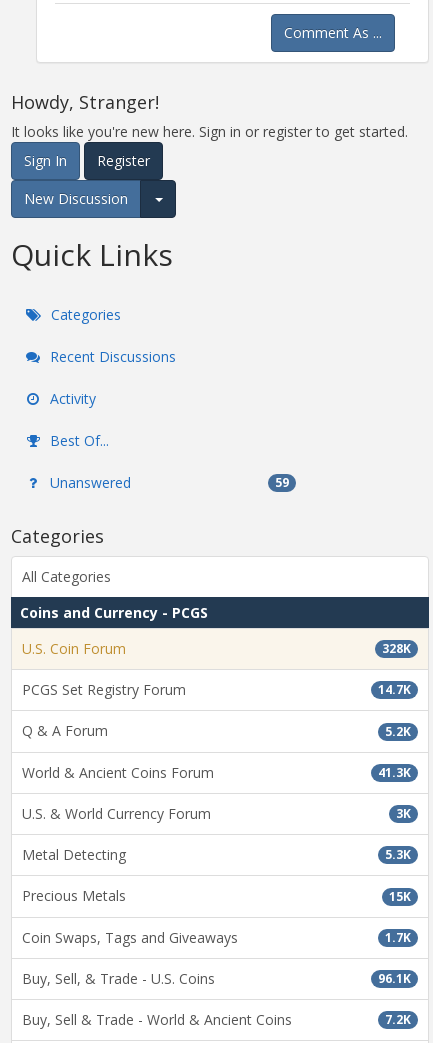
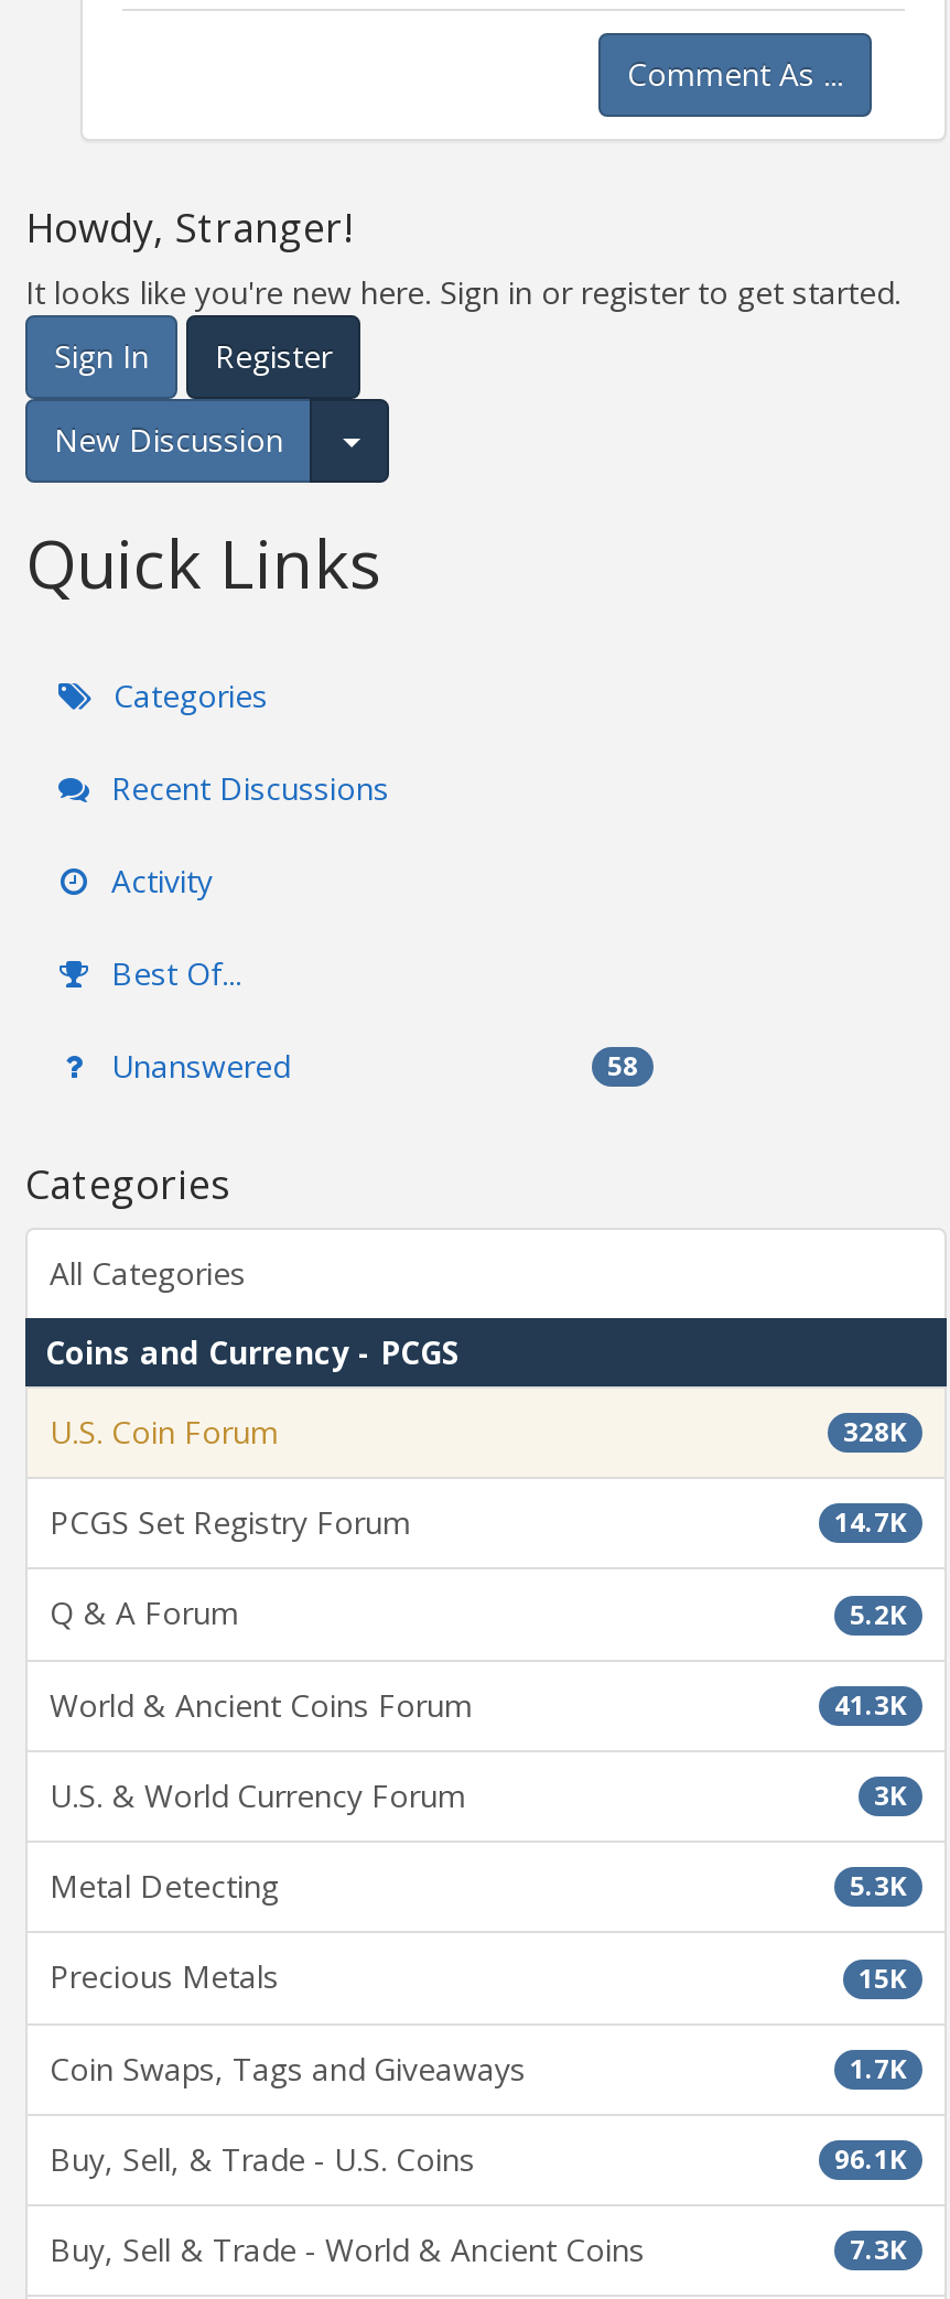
- 59
+ 58

- 7.2K
+ 7.3K
